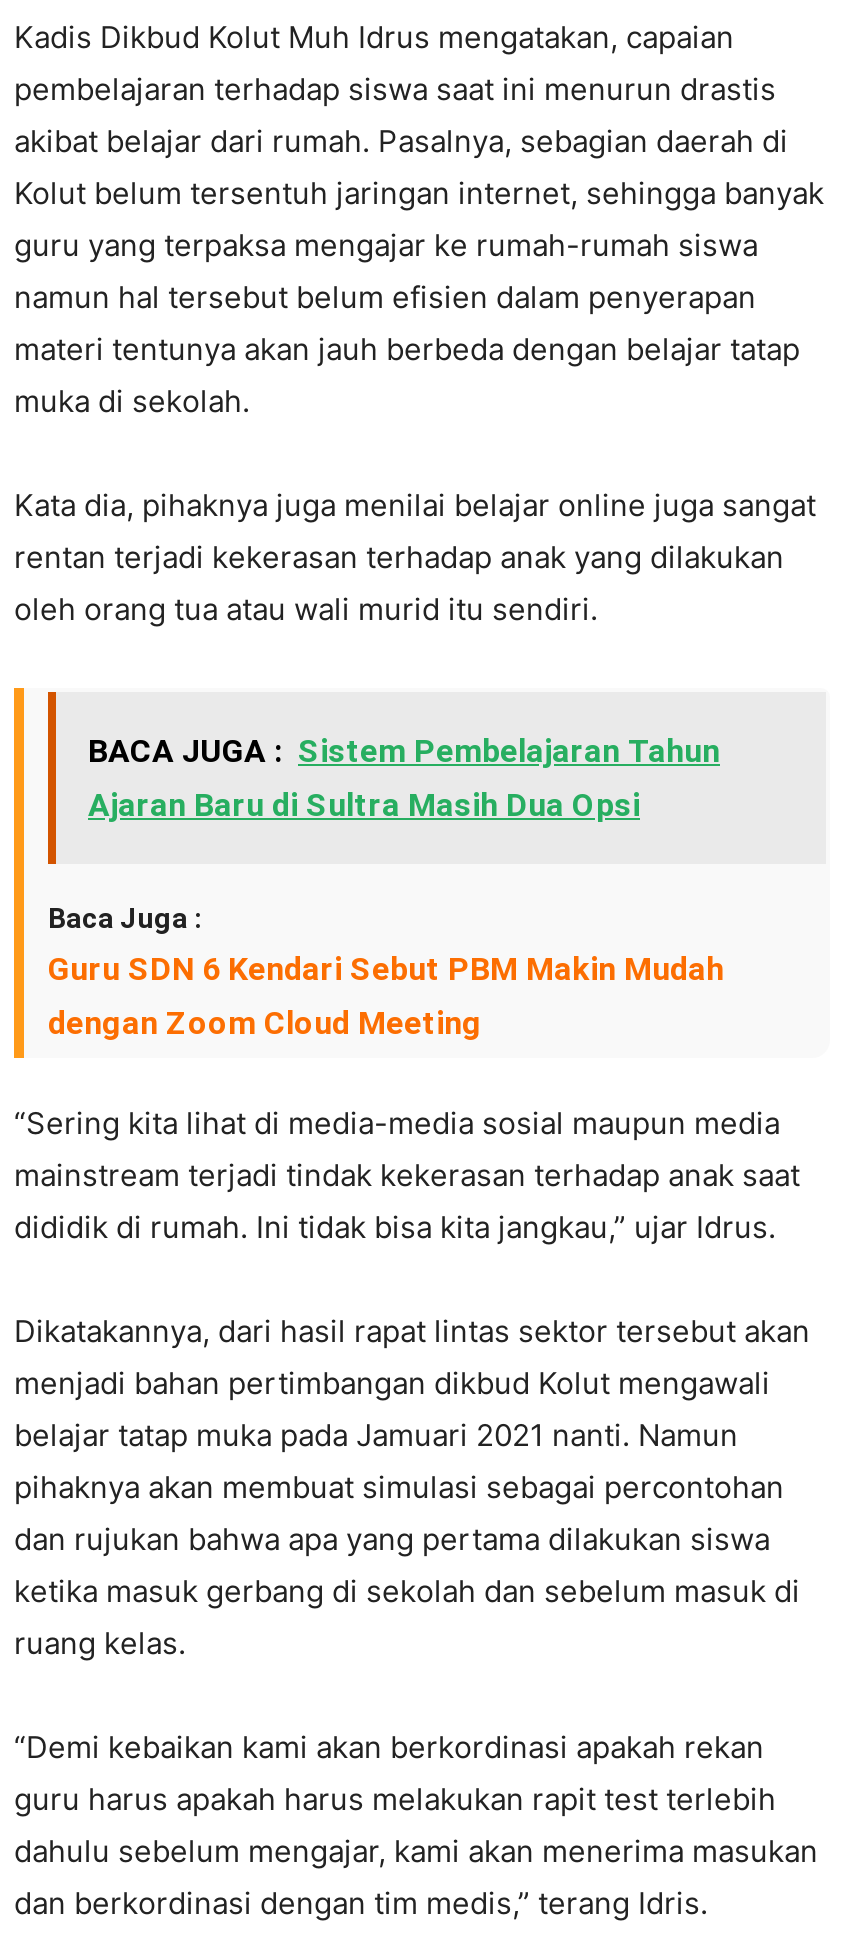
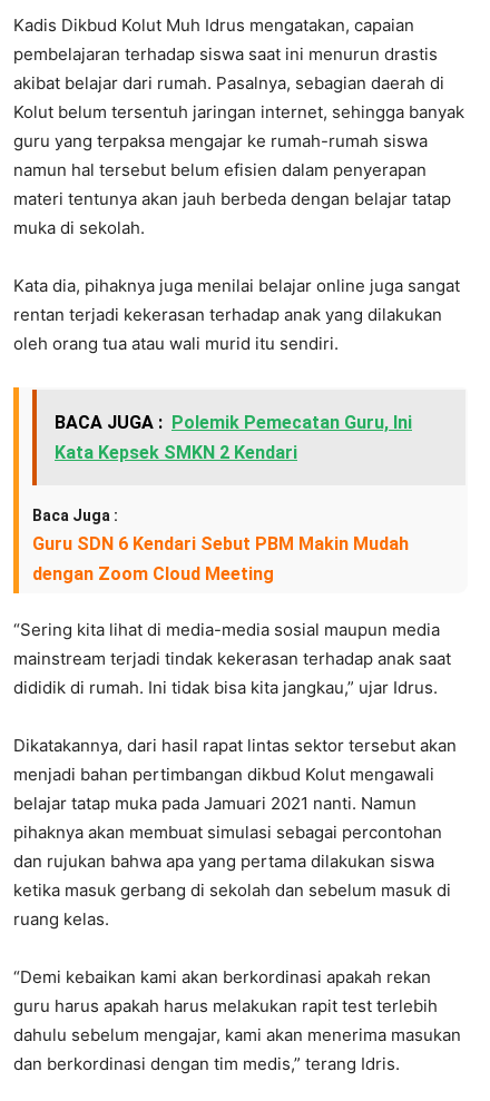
- BACA JUGA : Sistem Pembelajaran Tahun
- Ajaran Baru di Sultra Masih Dua Opsi
+ BACA JUGA : Polemik Pemecatan Guru, Ini
+ Kata Kepsek SMKN 2 Kendari
